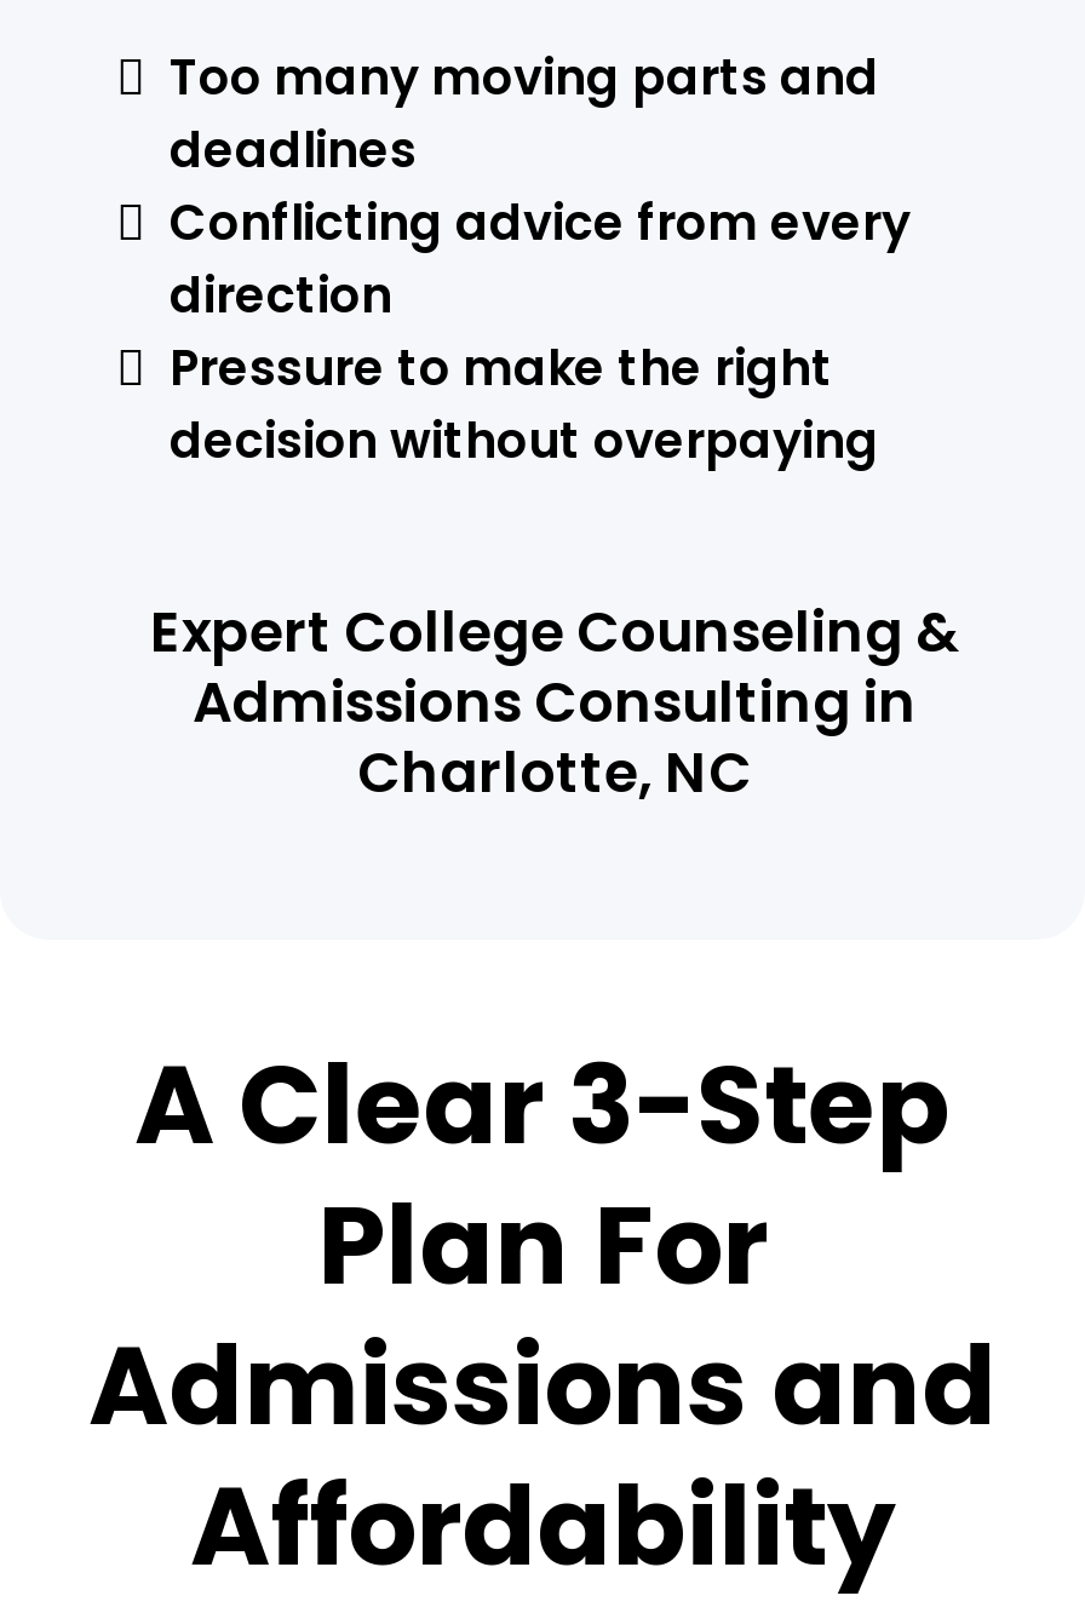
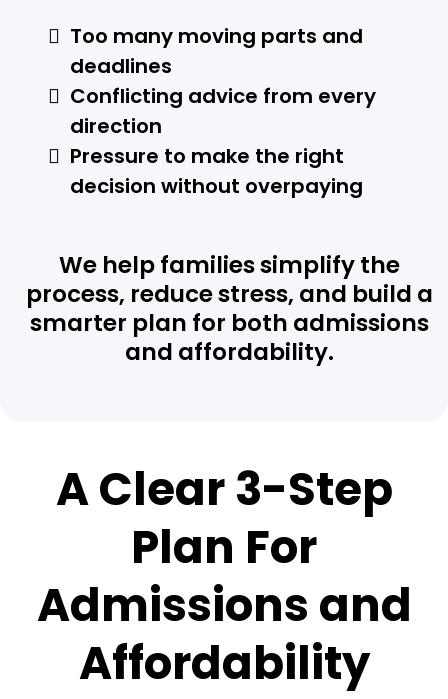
- Expert College Counseling &
- Admissions Consulting in
- Charlotte, NC
+ We help families simplify the
+ process, reduce stress, and build a
+ smarter plan for both admissions
+ and affordability.
